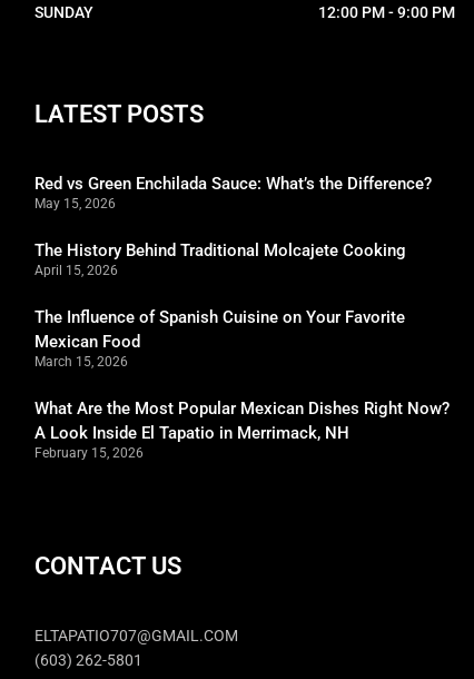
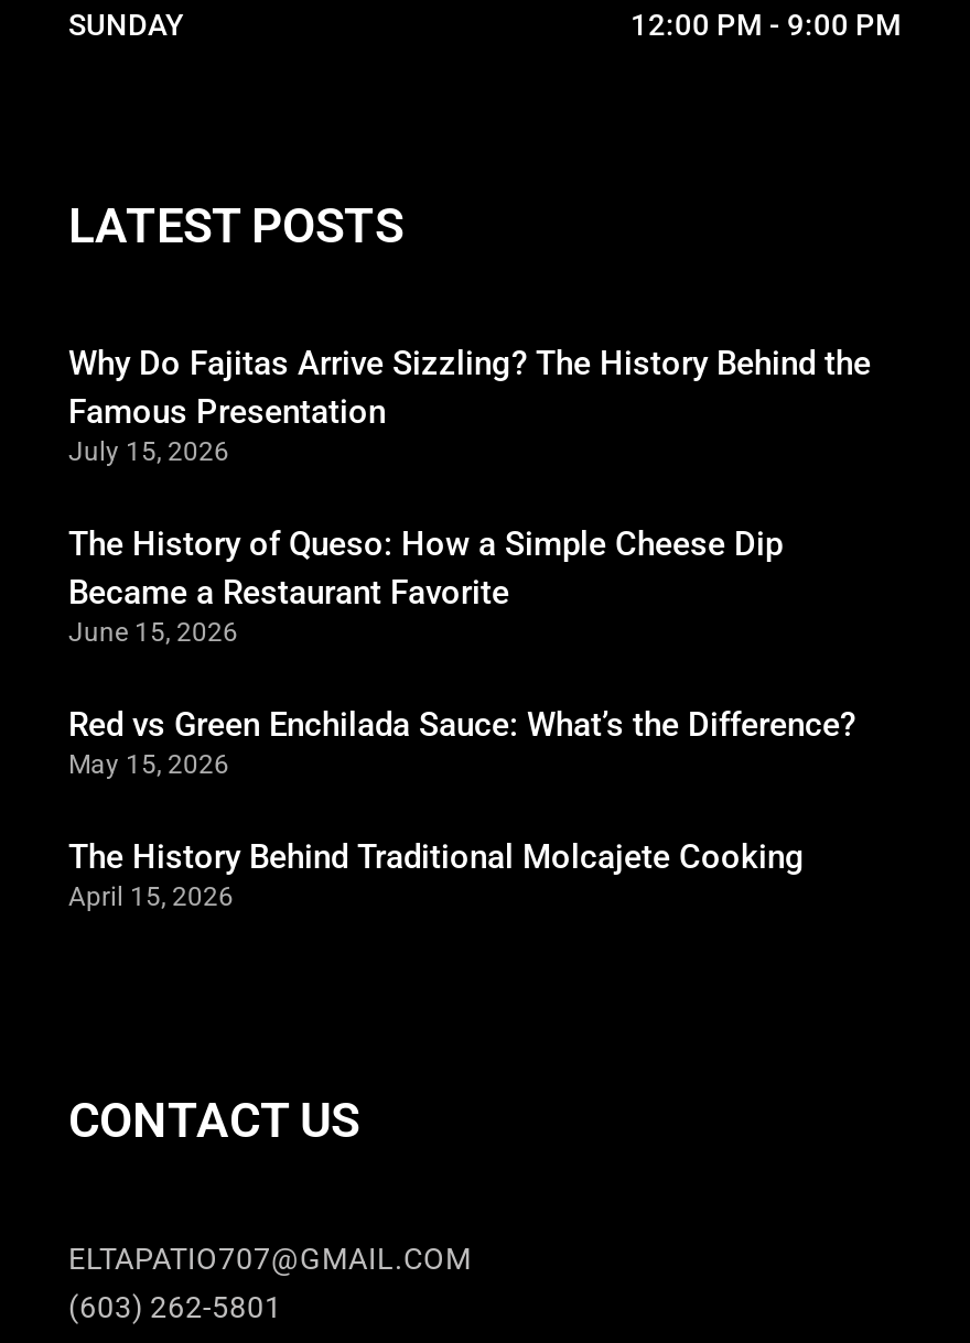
+ Why Do Fajitas Arrive Sizzling? The History Behind the
+ Famous Presentation
+ July 15, 2026
+ The History of Queso: How a Simple Cheese Dip
+ Became a Restaurant Favorite
+ June 15, 2026

moved down: Red vs Green Enchilada Sauce: What’s the Difference? | May 15, 2026 | The History Behind Traditional Molcajete Cooking | April 15, 2026

- The Influence of Spanish Cuisine on Your Favorite
- Mexican Food
- March 15, 2026
- What Are the Most Popular Mexican Dishes Right Now?
- A Look Inside El Tapatio in Merrimack, NH
- February 15, 2026
